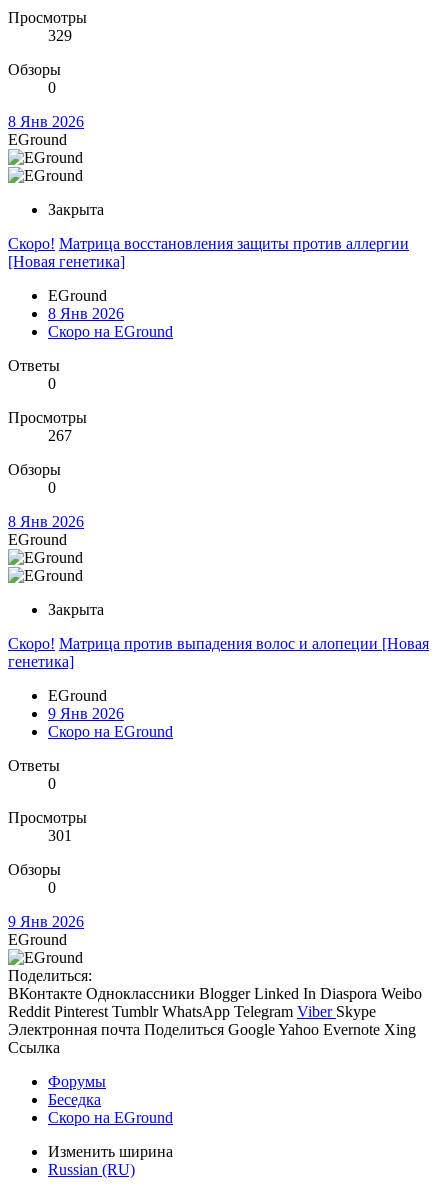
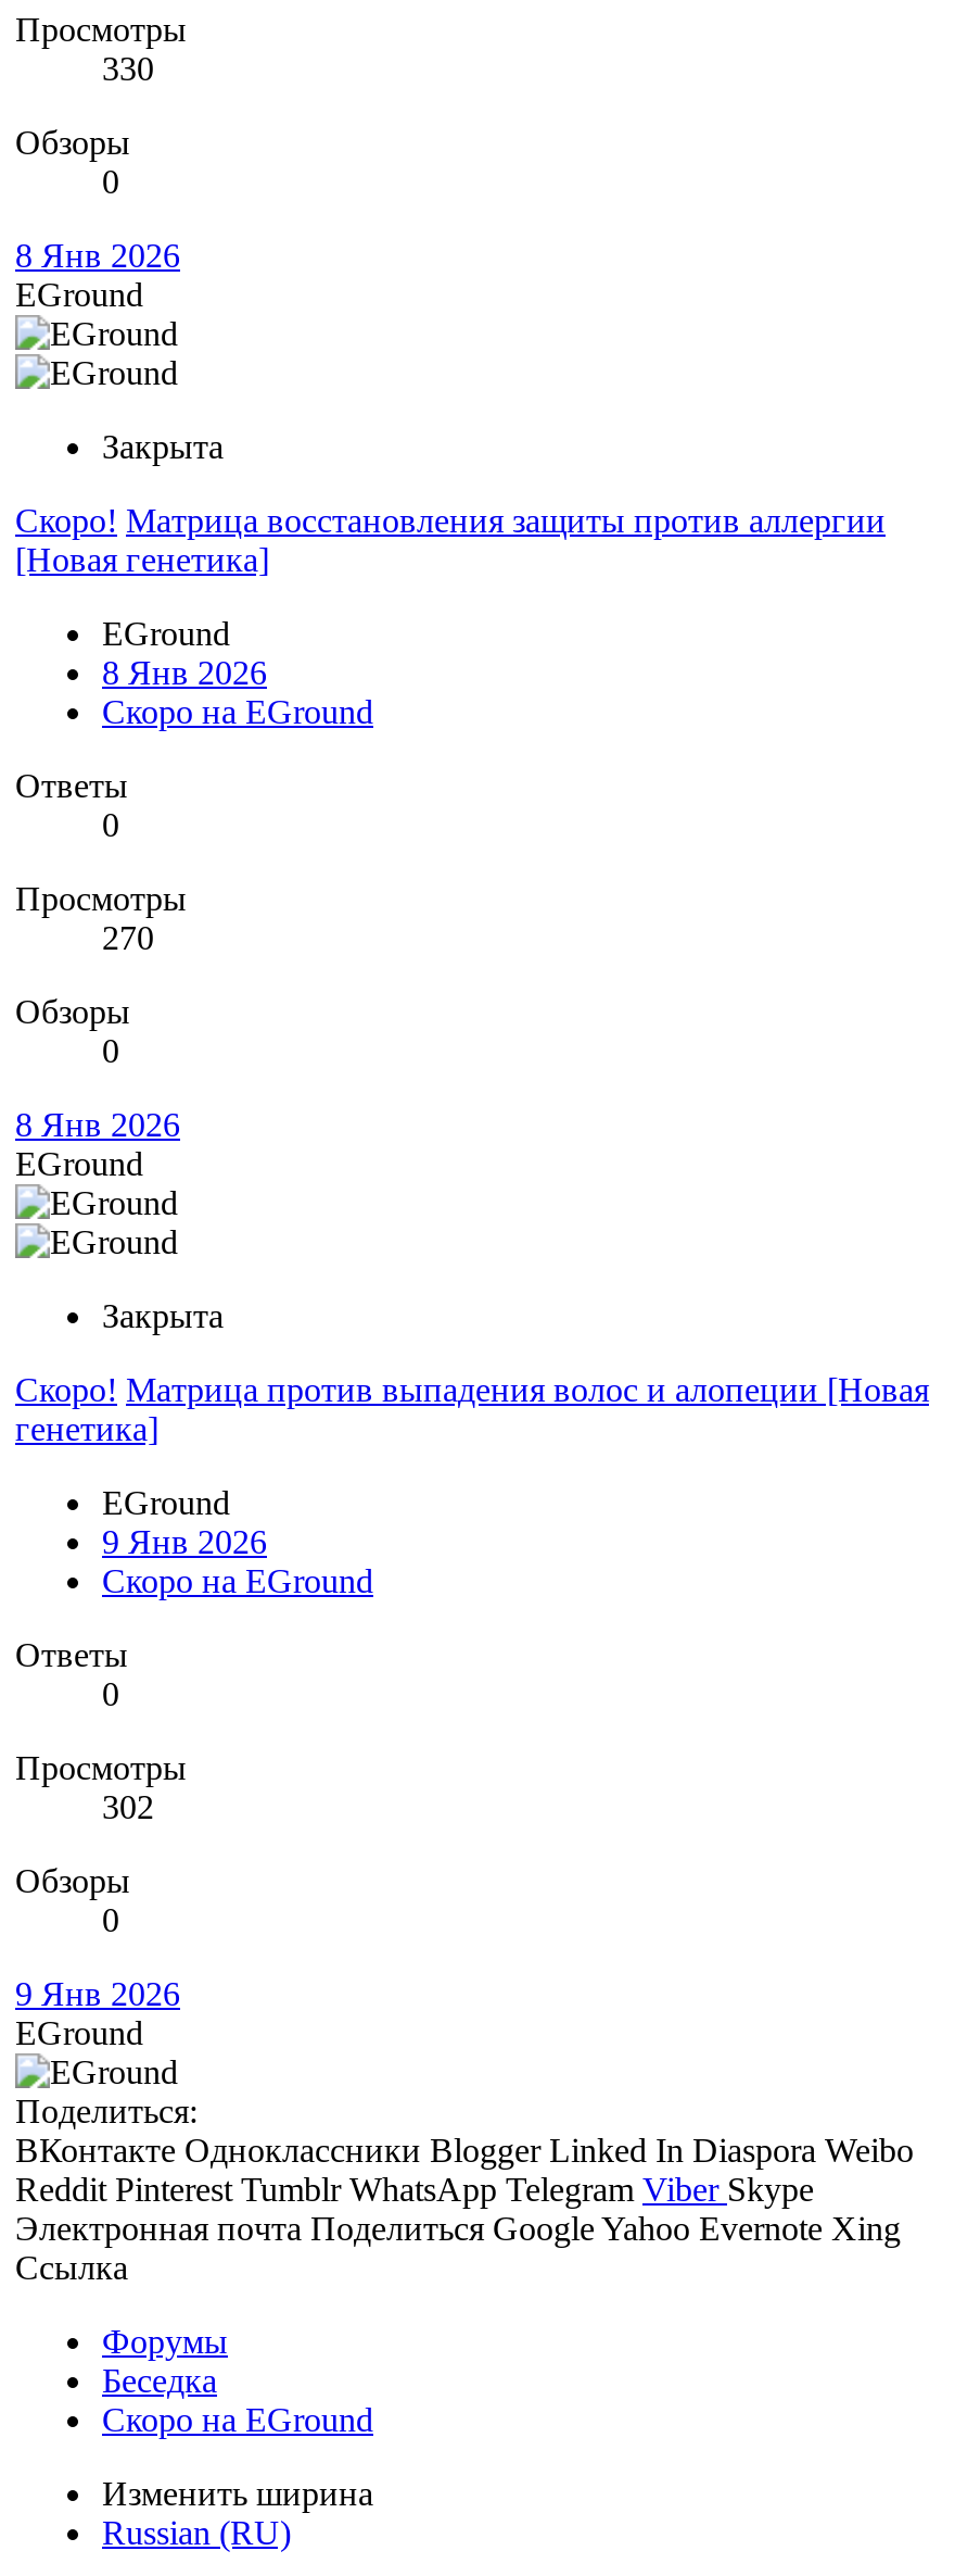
- 329
+ 330

- 267
+ 270

- 301
+ 302
